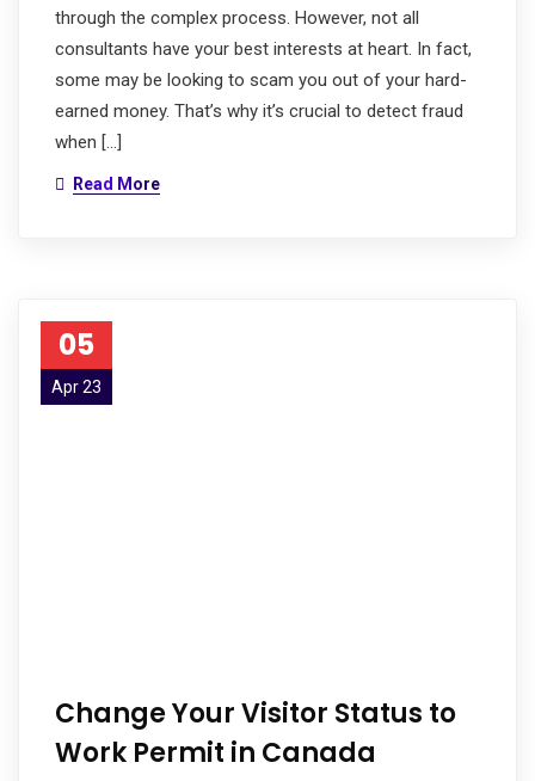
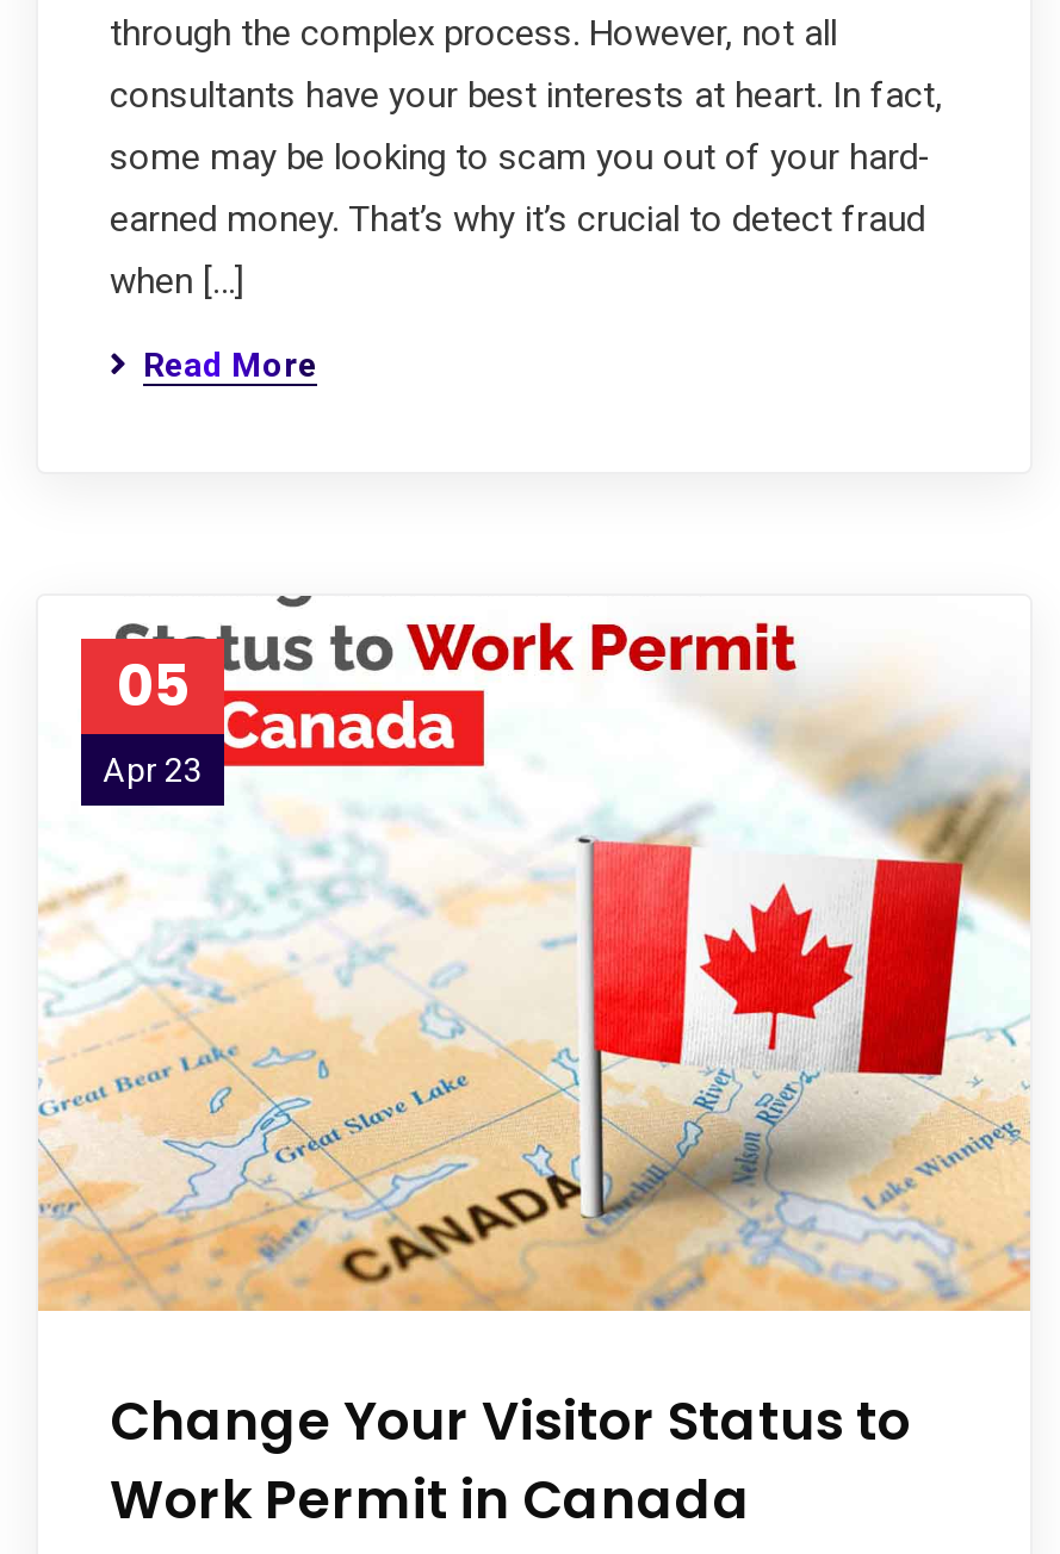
+ [image]
